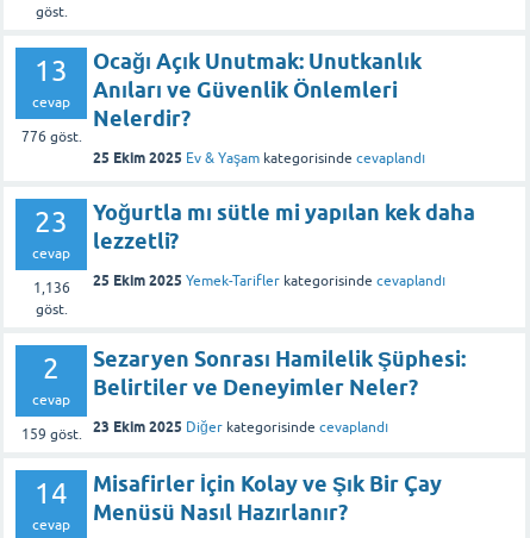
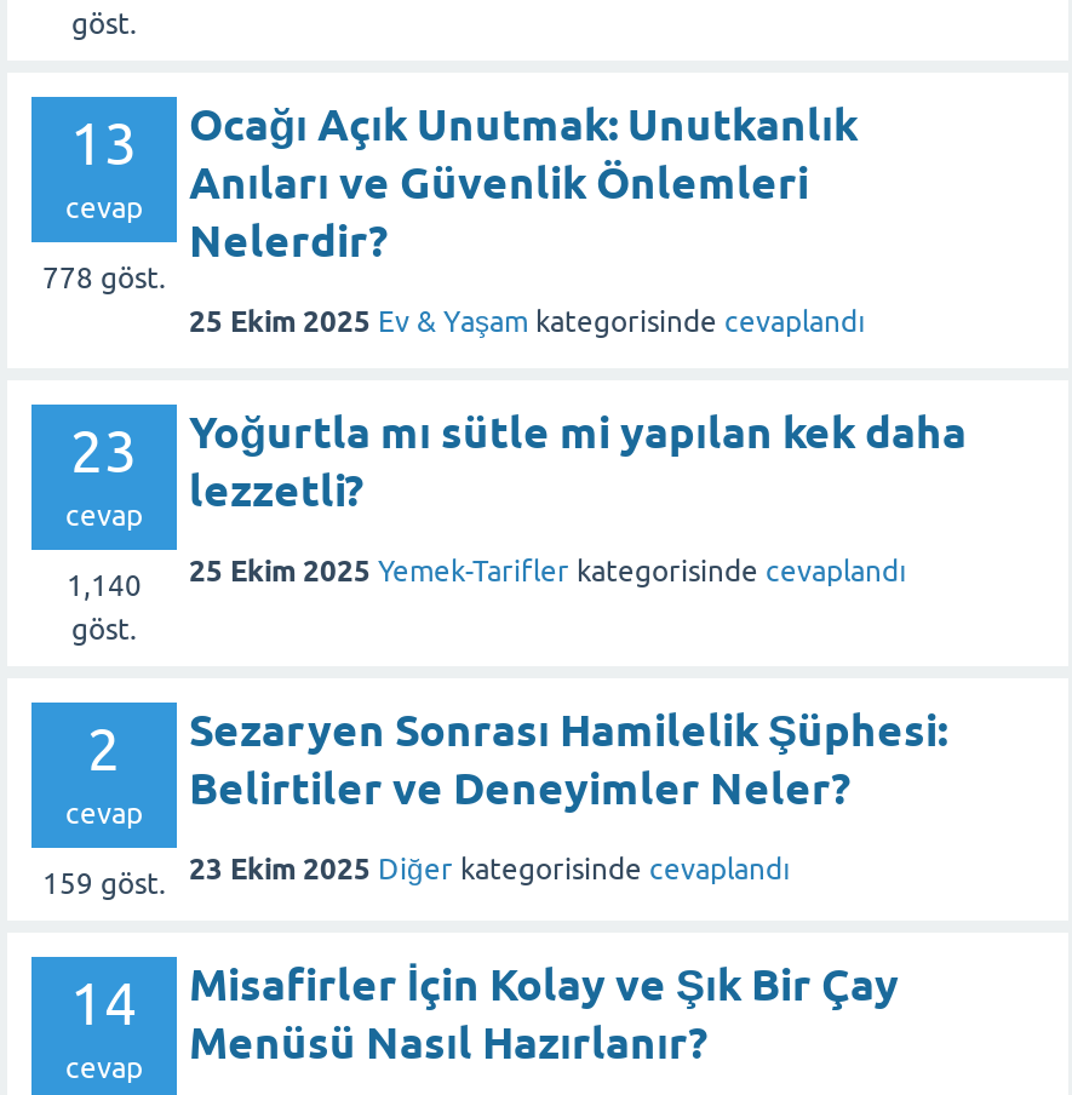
- 776 göst.
+ 778 göst.

- 1,136 25 Ekim 2025 Yemek-Tarifler kategorisinde cevaplandı
+ 1,140 25 Ekim 2025 Yemek-Tarifler kategorisinde cevaplandı
